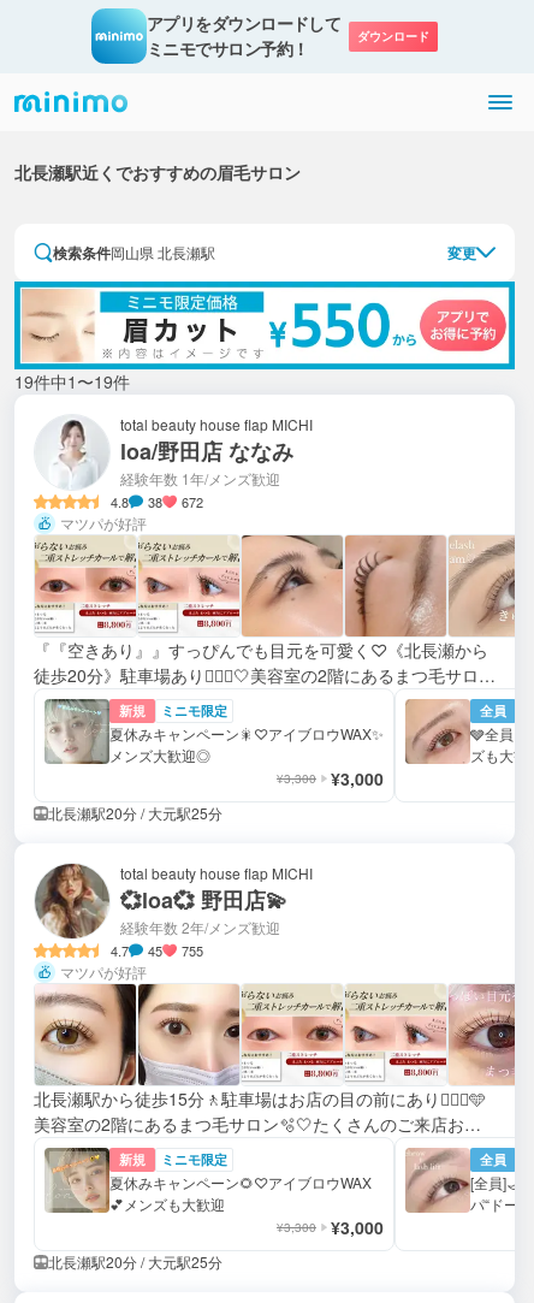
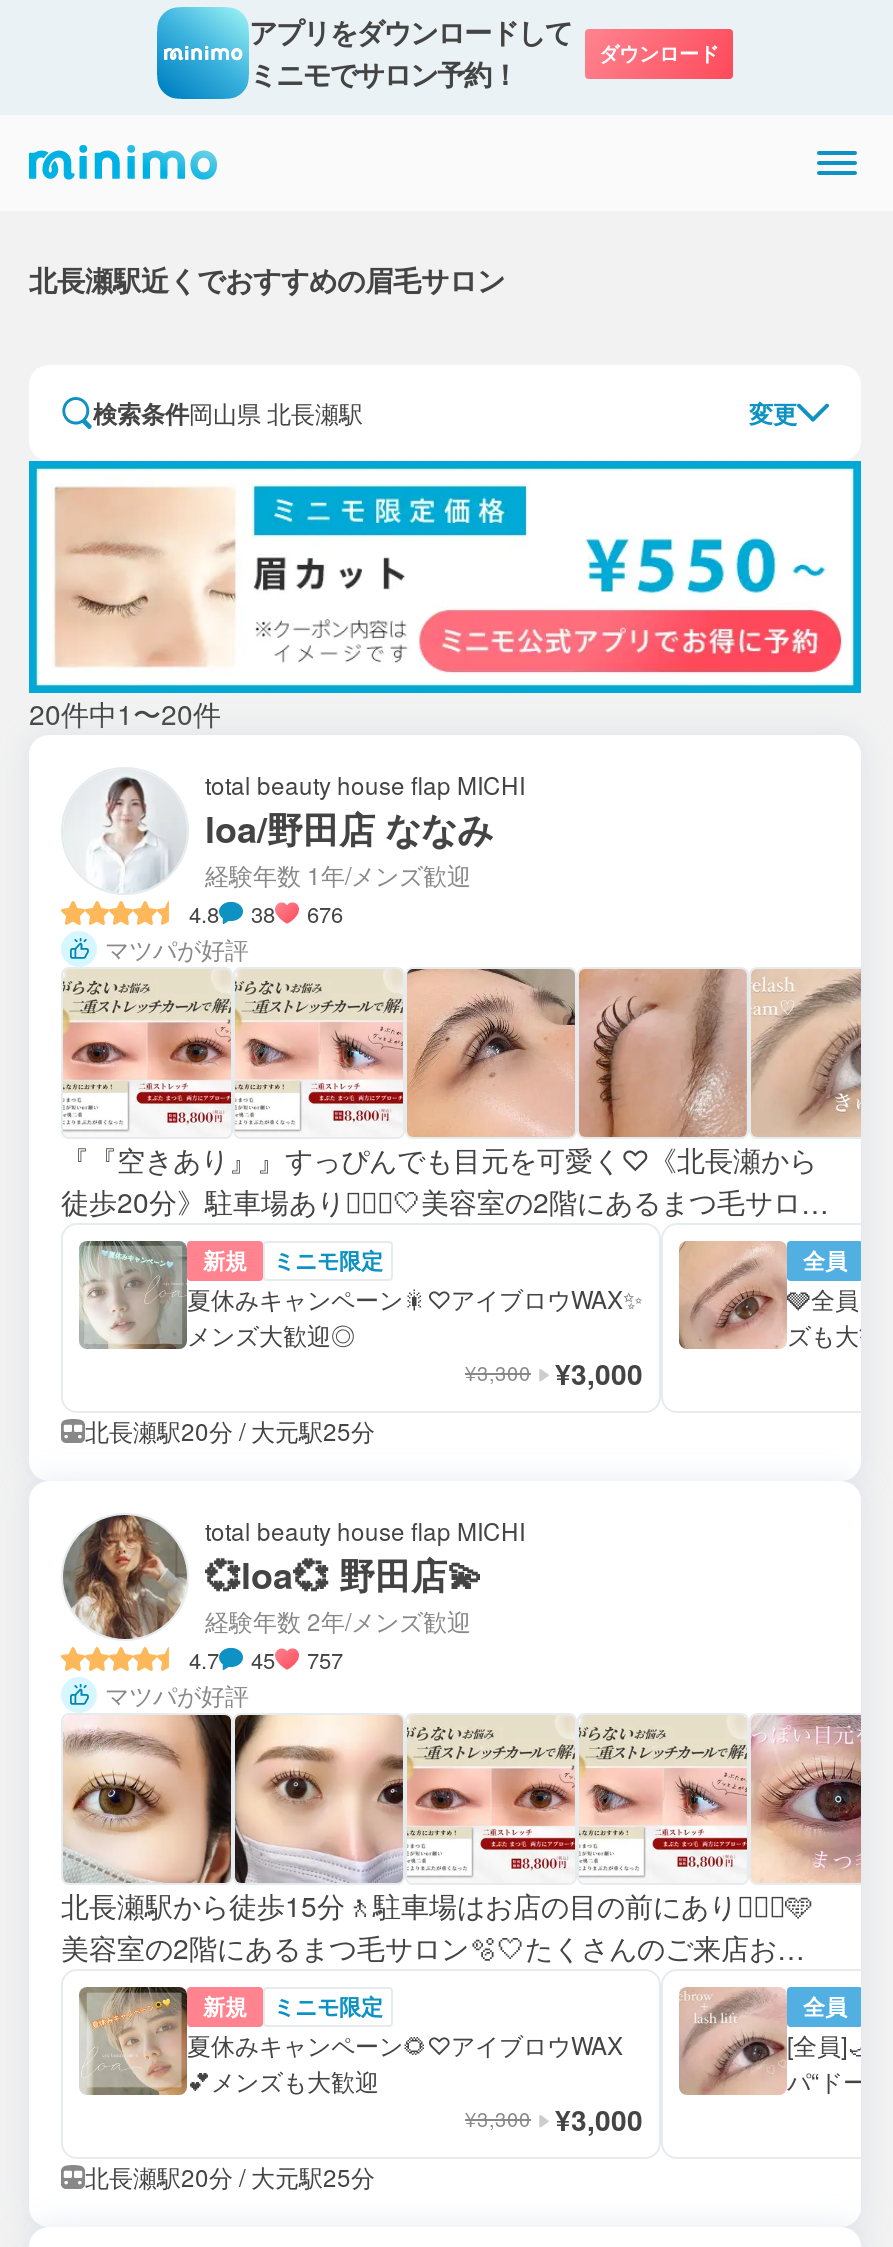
- [image]
- 19件中1〜19件
+ [image]
+ 20件中1〜20件

- 4.8 38 672
+ 4.8 38 676

- 755
+ 757
